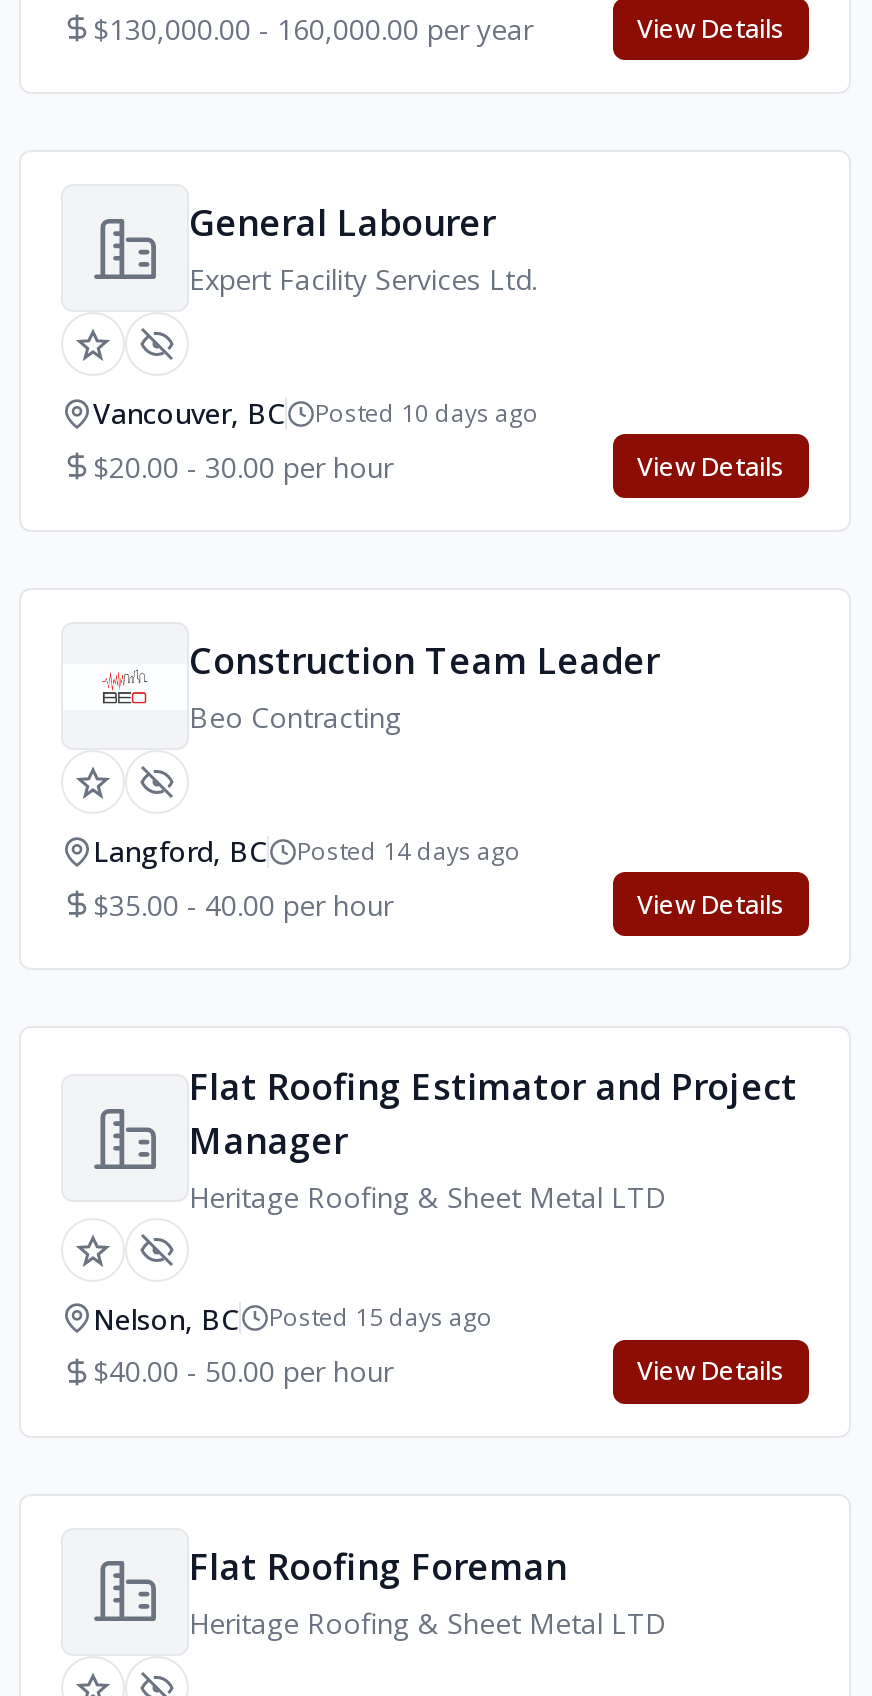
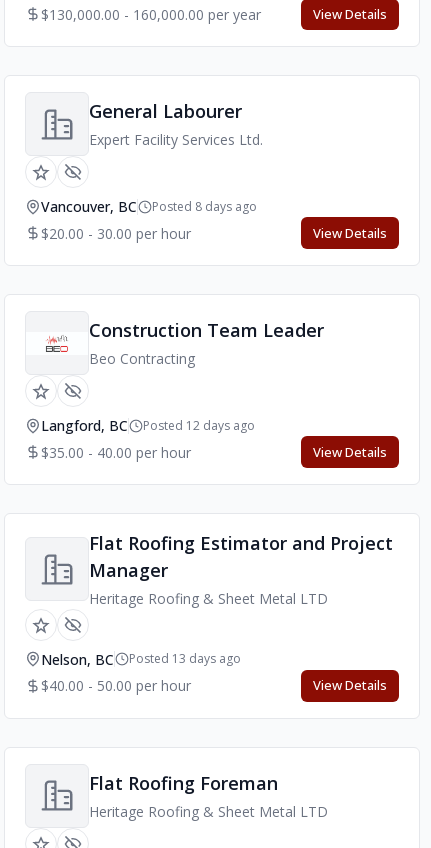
- Posted 10 days ago
+ Posted 8 days ago

- Posted 14 days ago
+ Posted 12 days ago

- Posted 15 days ago
+ Posted 13 days ago
